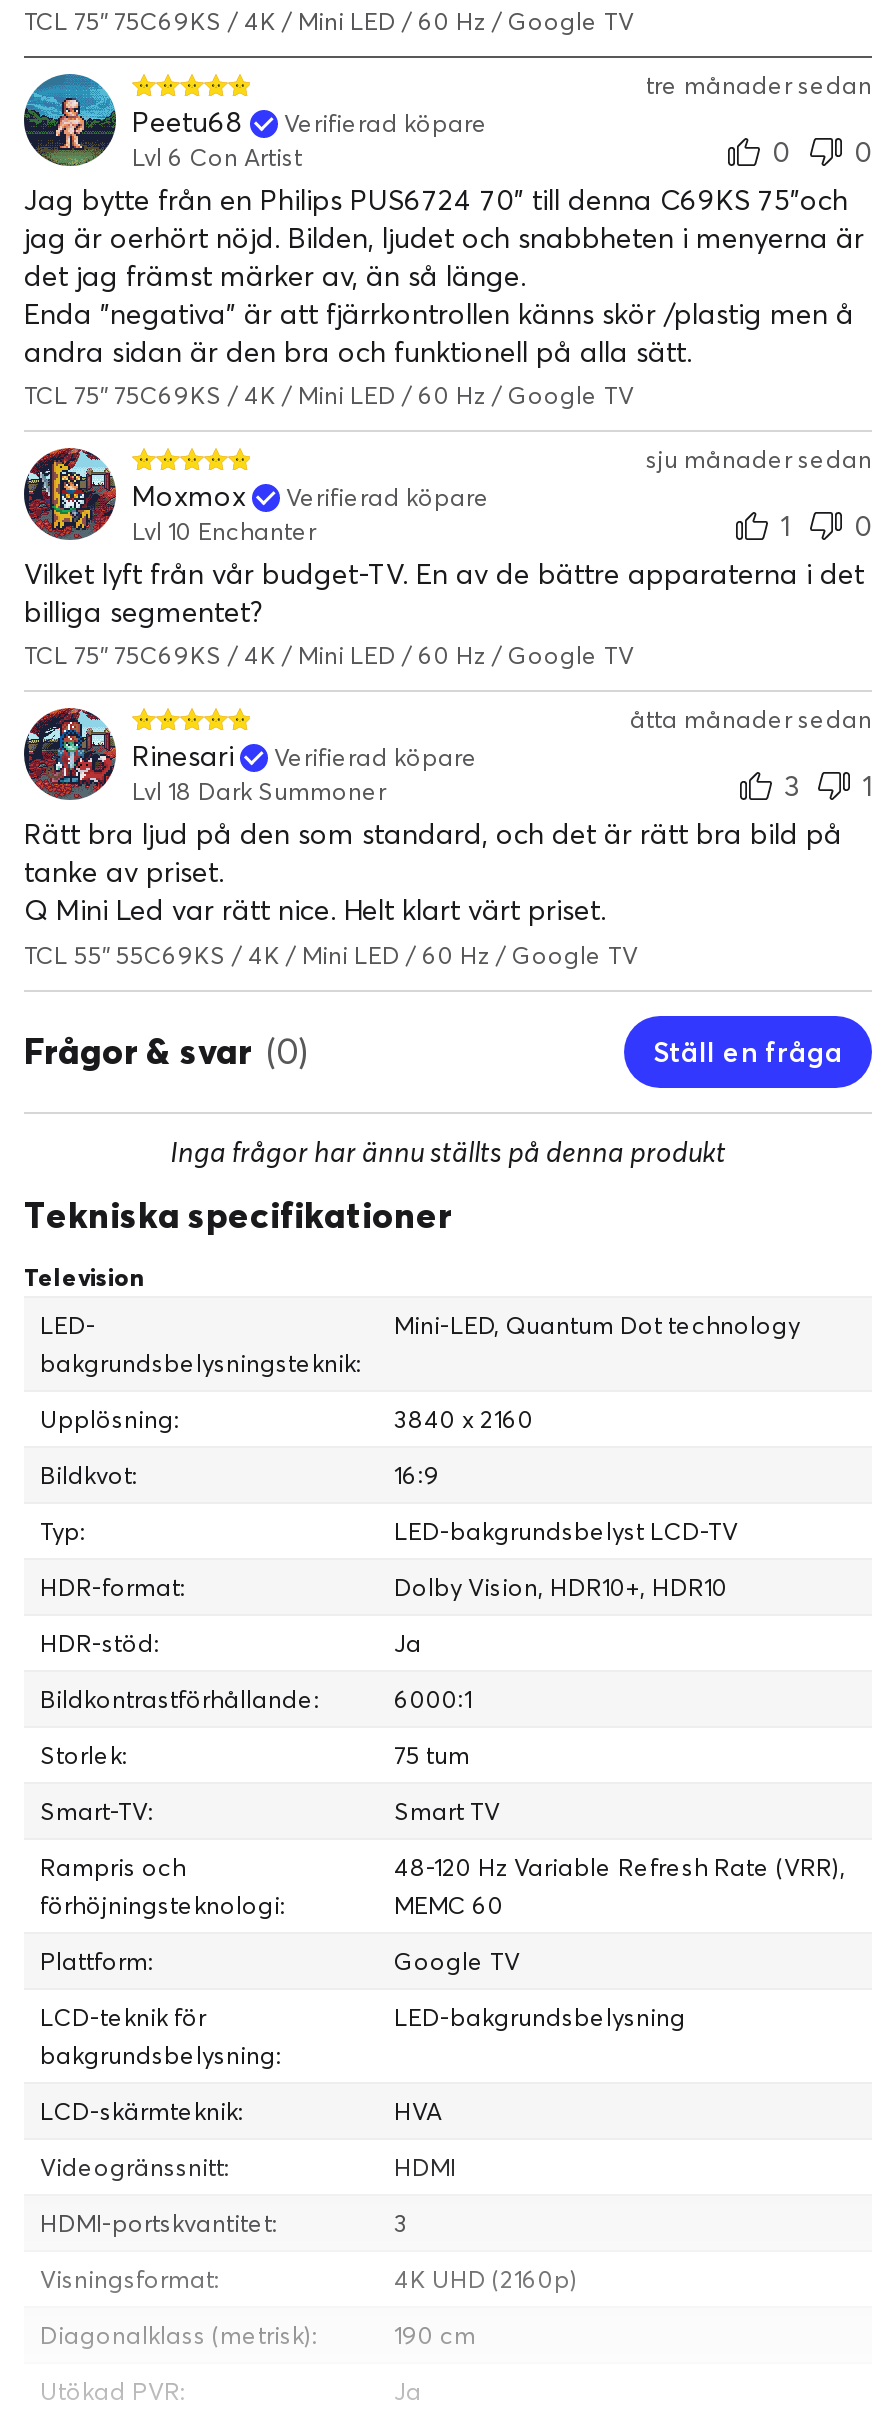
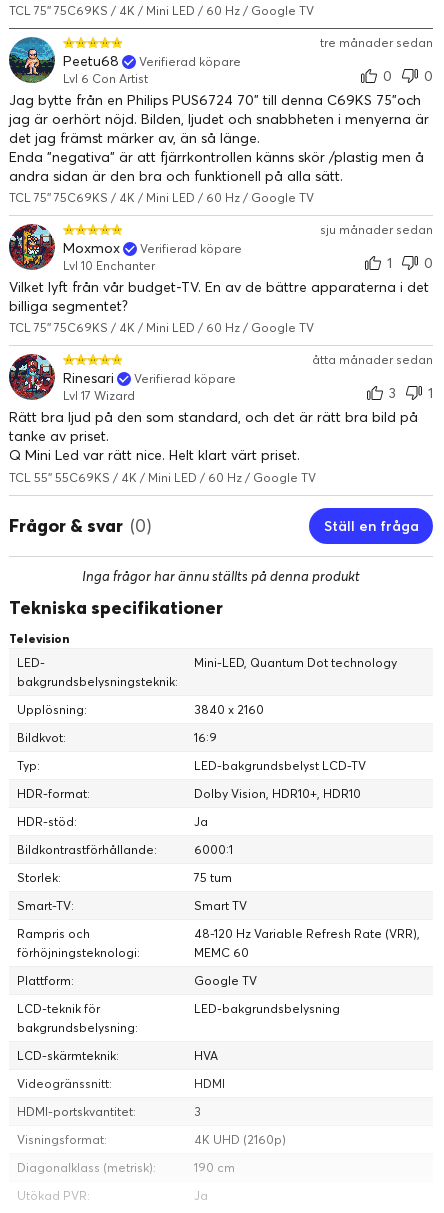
- Lvl 18 Dark Summoner
+ Lvl 17 Wizard
